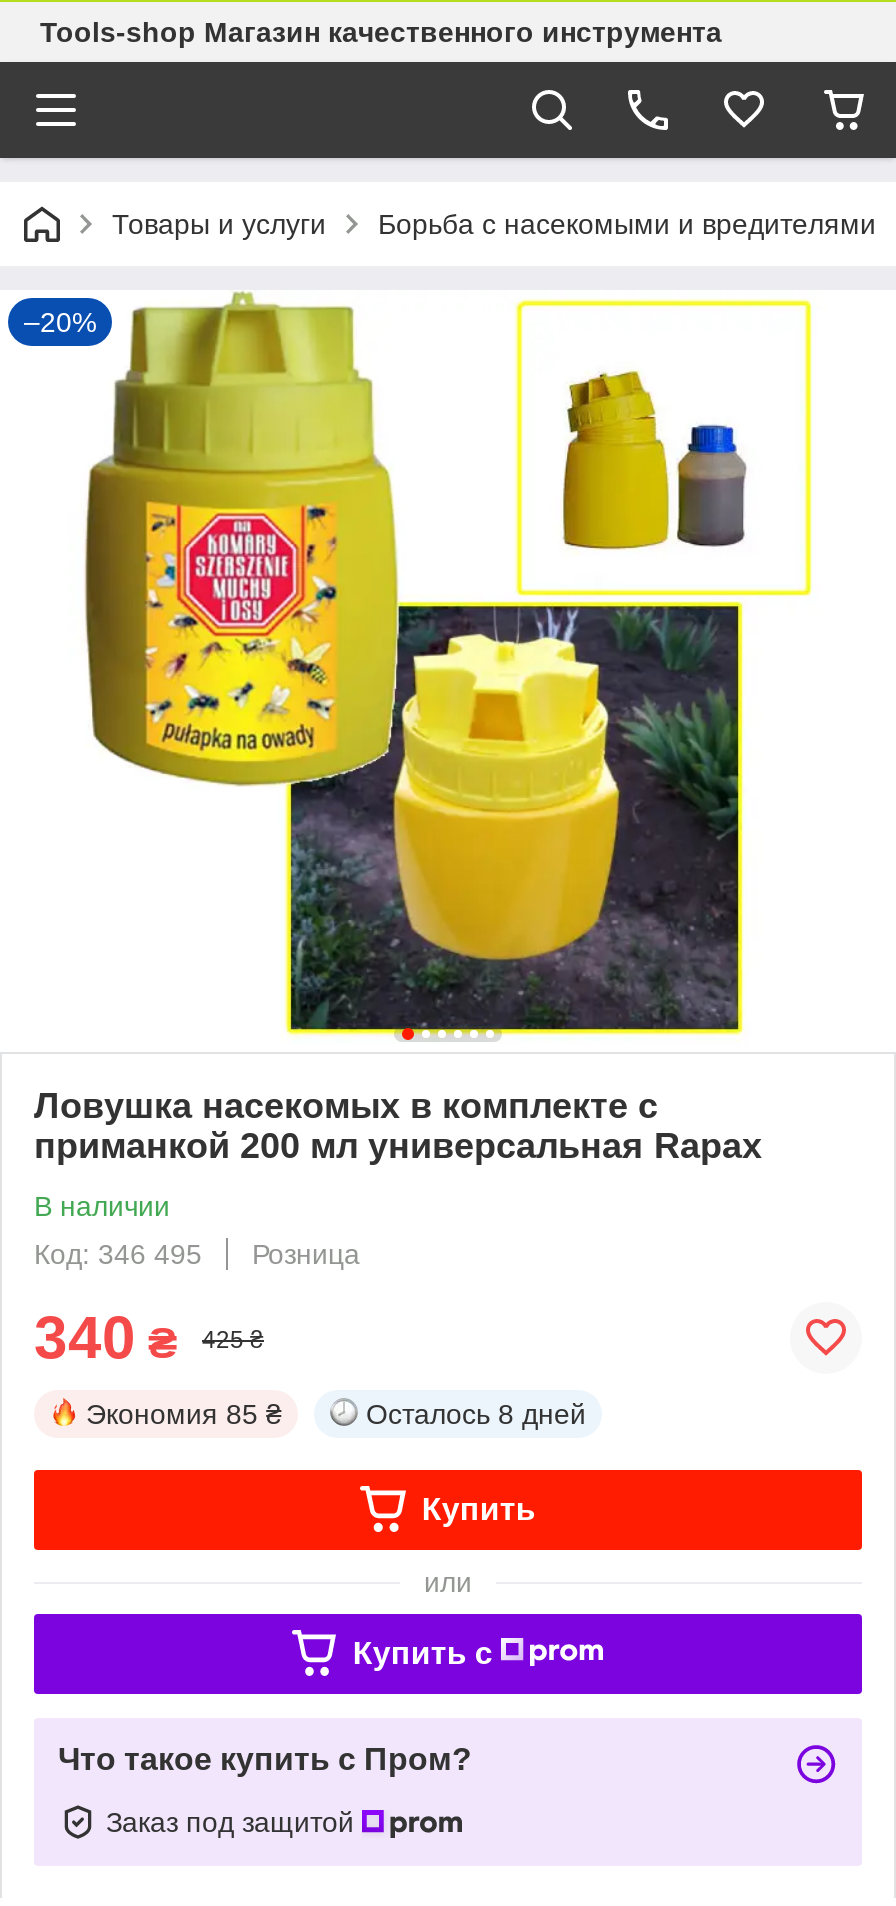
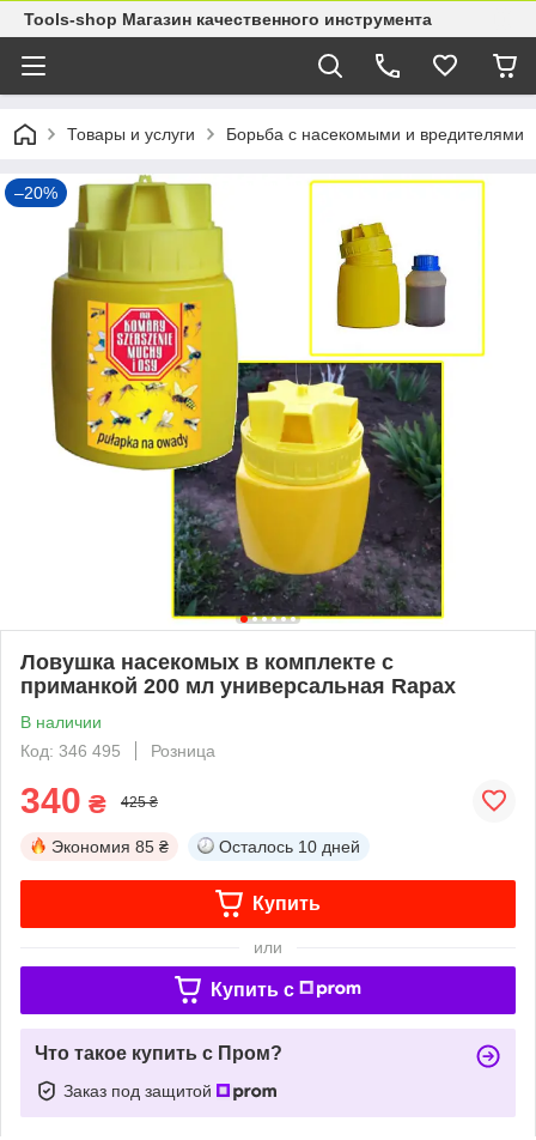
- Осталось 8 дней
+ Осталось 10 дней
